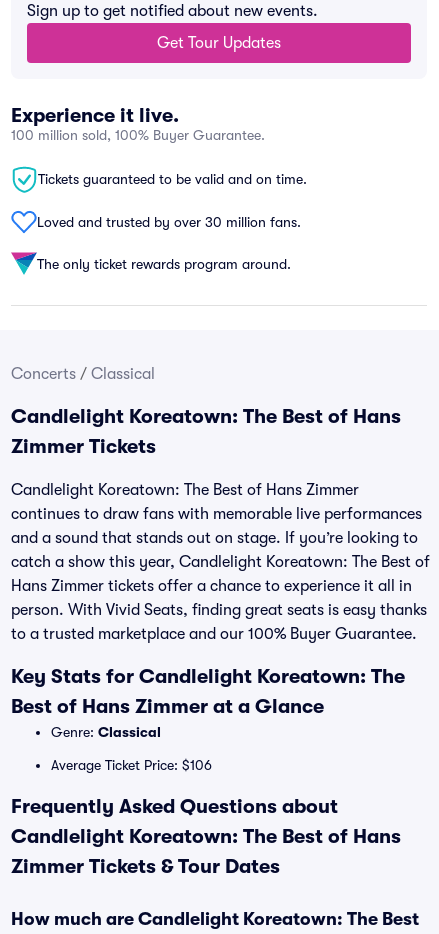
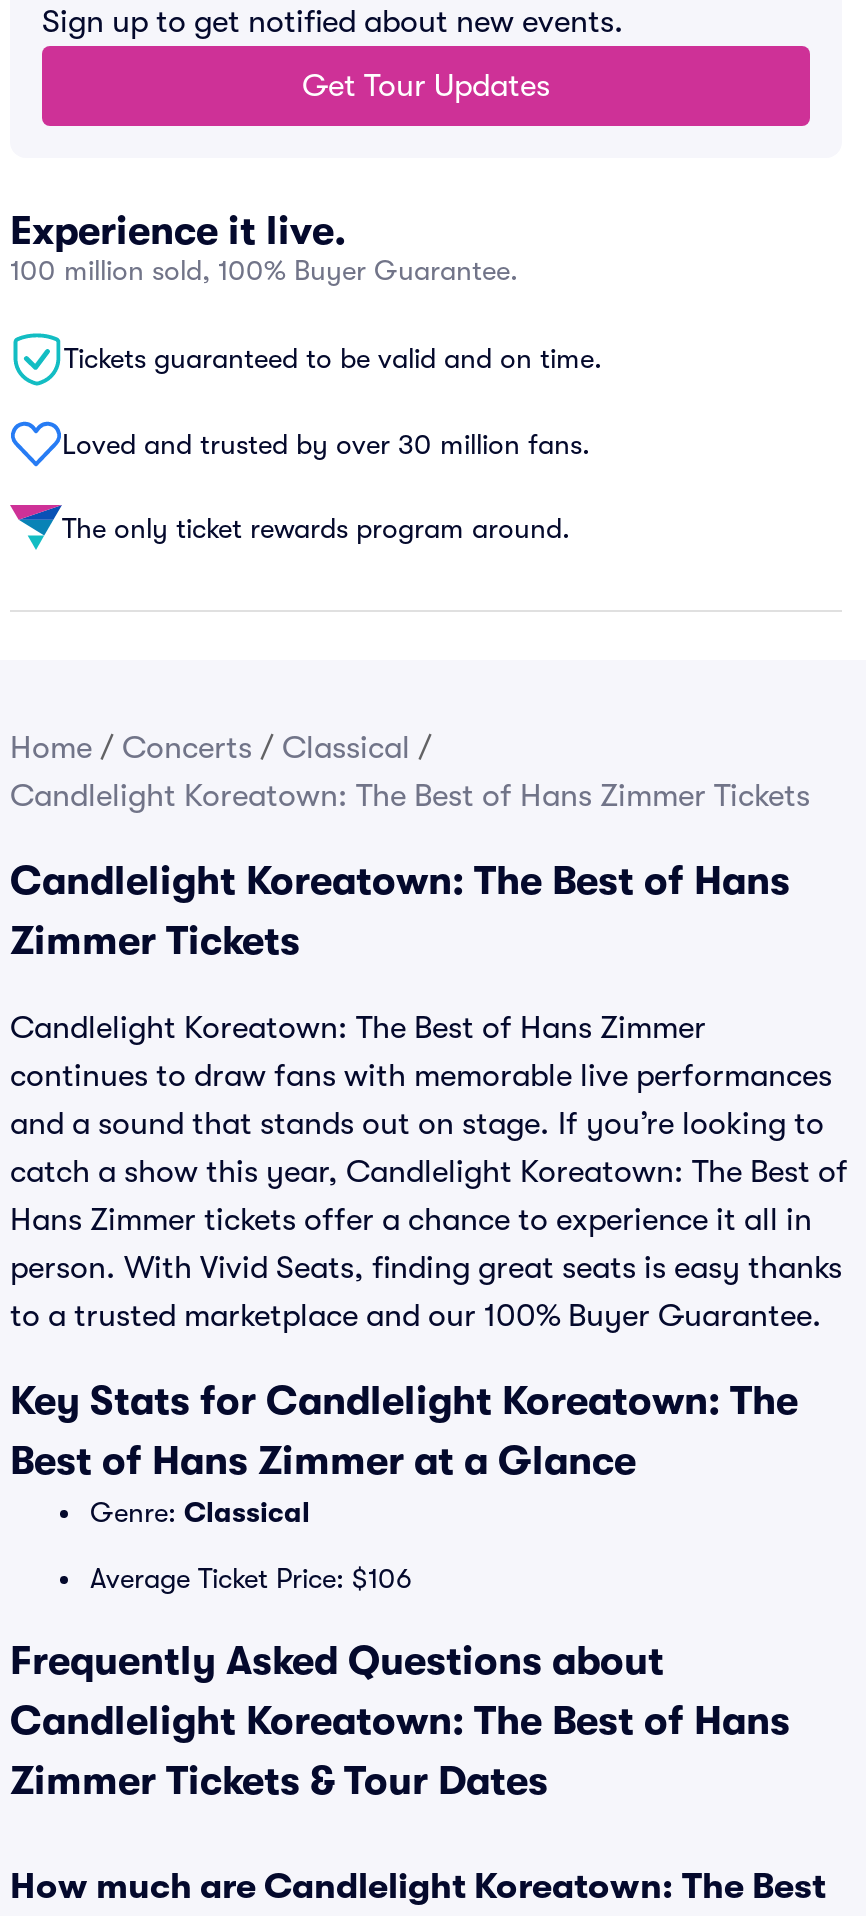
- Concerts / Classical
+ Home / Concerts / Classical /
+ Candlelight Koreatown: The Best of Hans Zimmer Tickets
